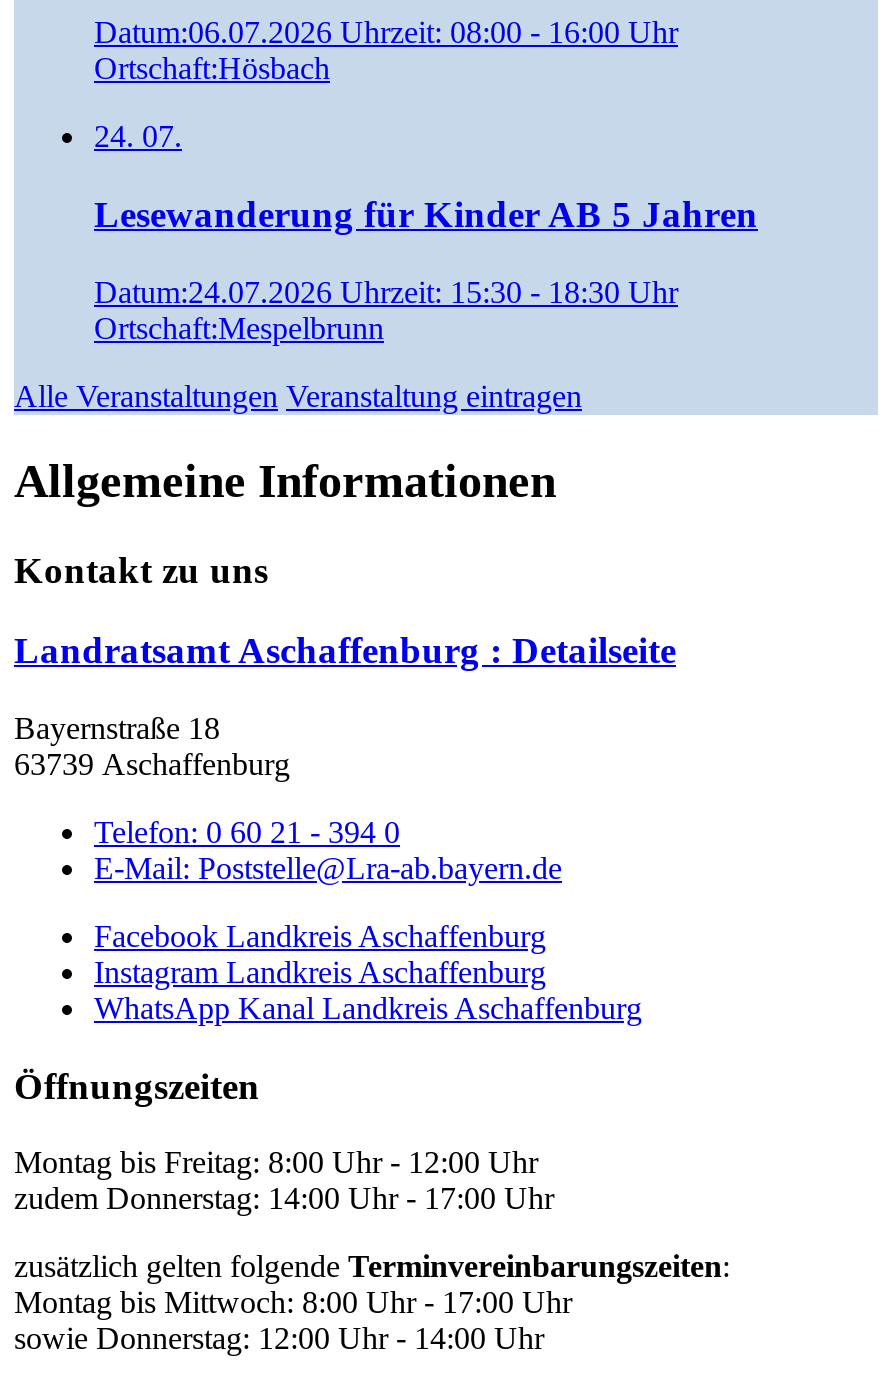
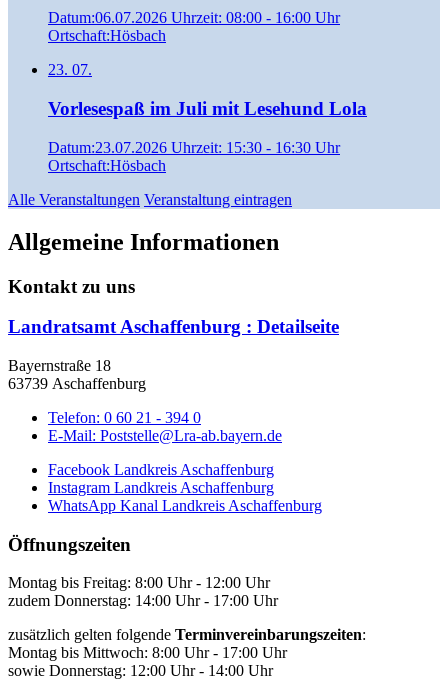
- 24. 07.
+ 23. 07.

- Lesewanderung für Kinder AB 5 Jahren
+ Vorlesespaß im Juli mit Lesehund Lola

- Datum:24.07.2026 Uhrzeit: 15:30 - 18:30 Uhr
- Ortschaft:Mespelbrunn
+ Datum:23.07.2026 Uhrzeit: 15:30 - 16:30 Uhr
+ Ortschaft:Hösbach
